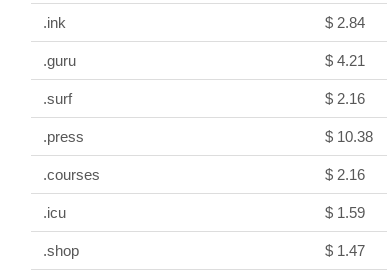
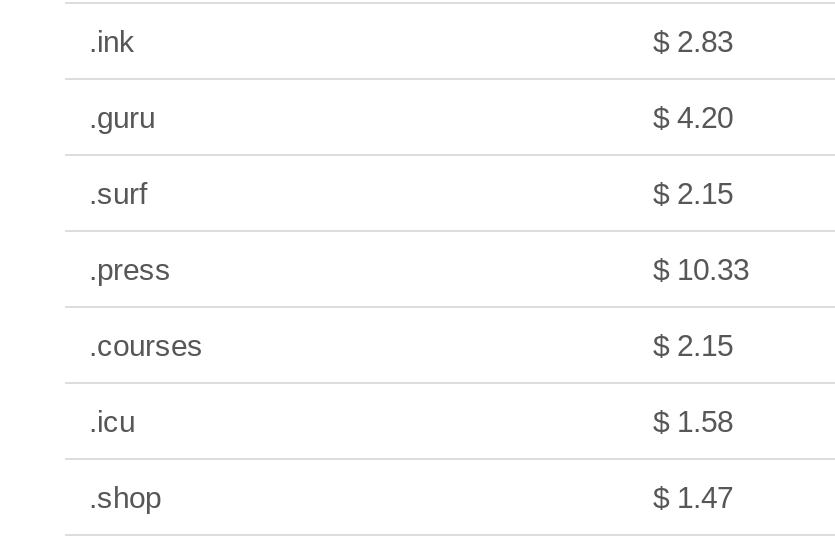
- $ 2.84
+ $ 2.83

- $ 4.21
+ $ 4.20

- $ 2.16
+ $ 2.15

- $ 10.38
+ $ 10.33

- $ 2.16
+ $ 2.15

- $ 1.59
+ $ 1.58
